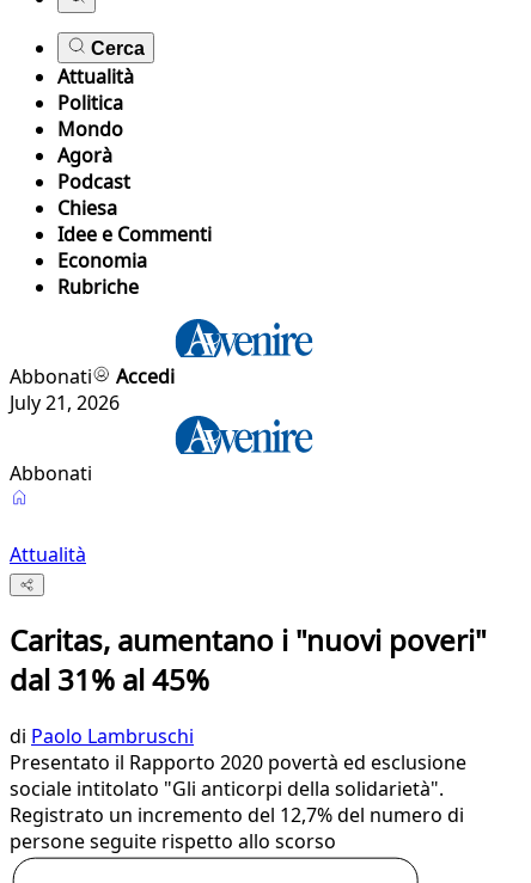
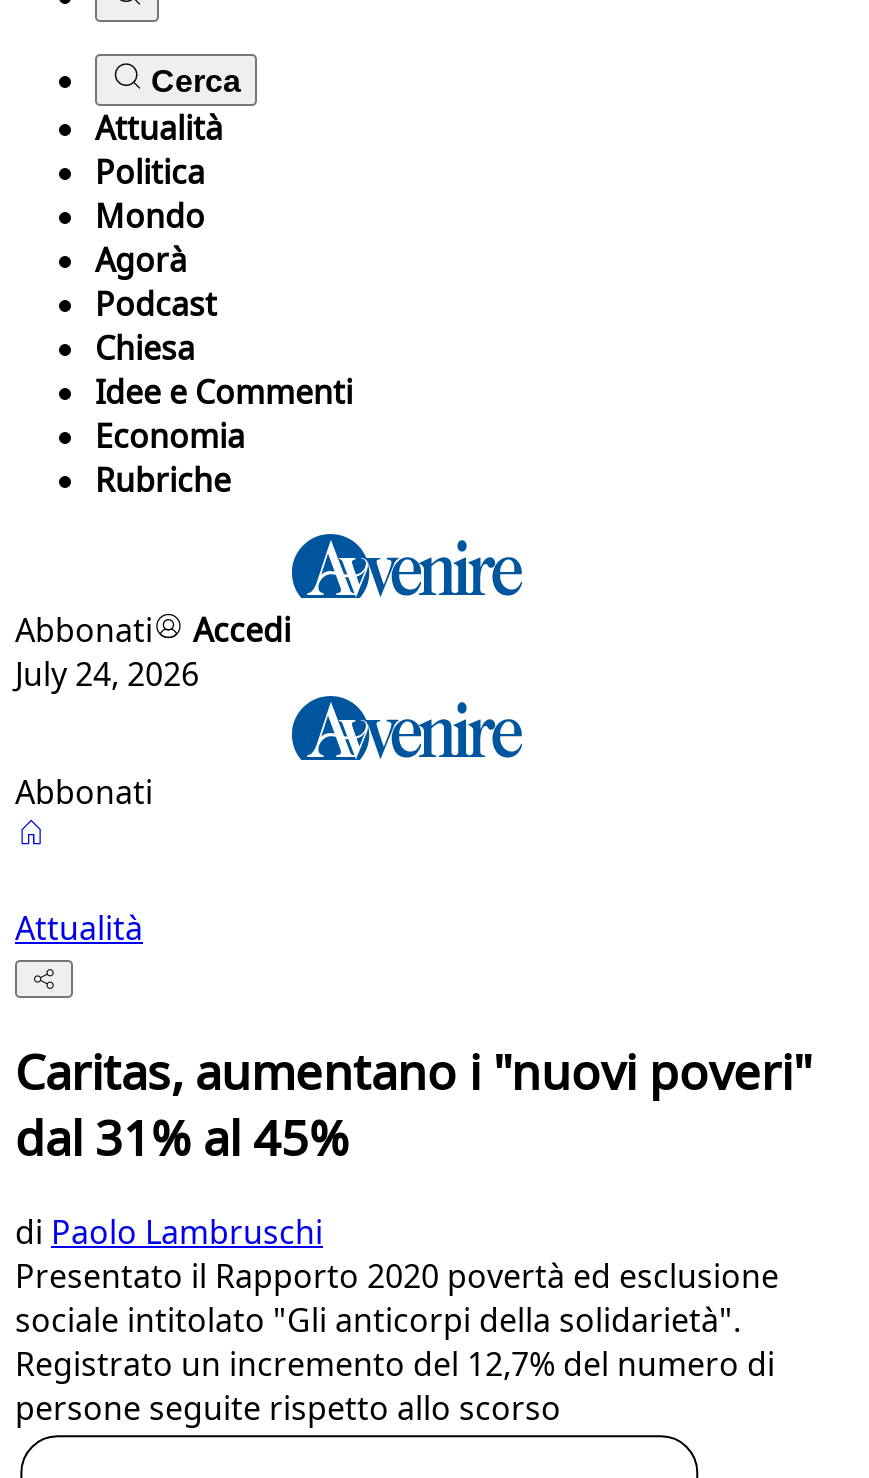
- July 21, 2026
+ July 24, 2026
